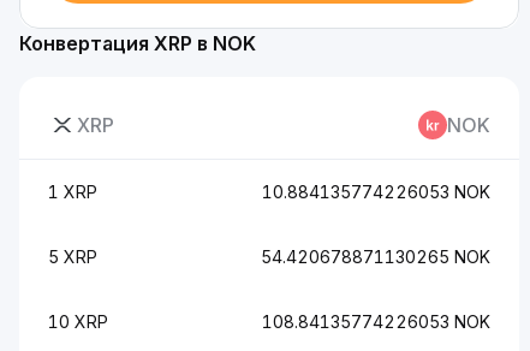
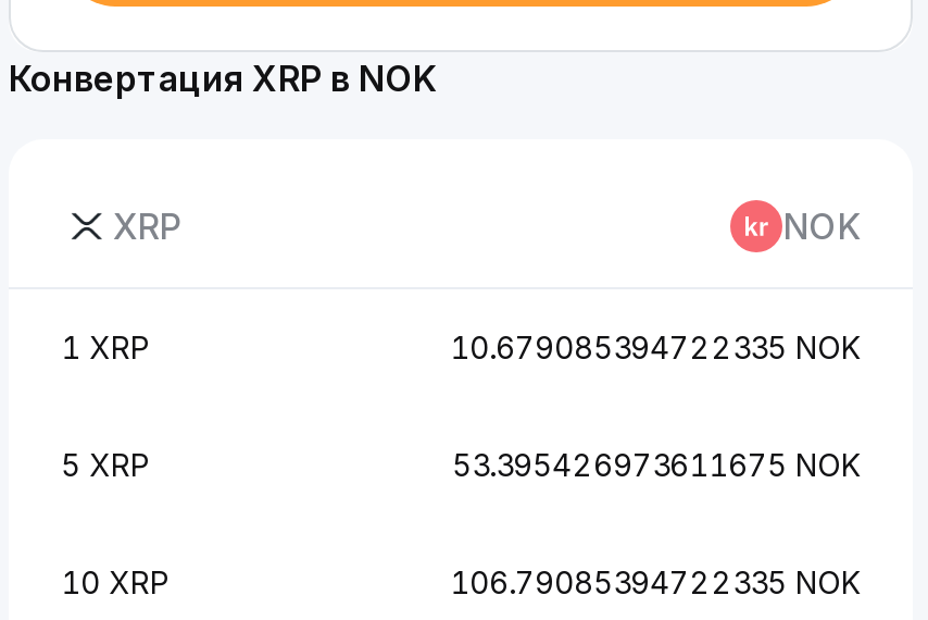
- 10.884135774226053 NOK
+ 10.679085394722335 NOK

- 54.420678871130265 NOK
+ 53.395426973611675 NOK

- 108.84135774226053 NOK
+ 106.79085394722335 NOK
